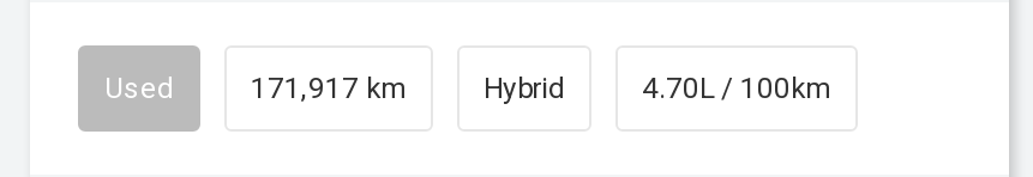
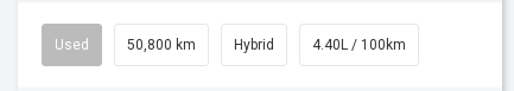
- 171,917 km
+ 50,800 km

- 4.70L / 100km
+ 4.40L / 100km
